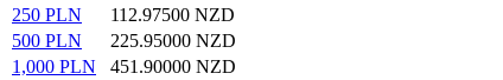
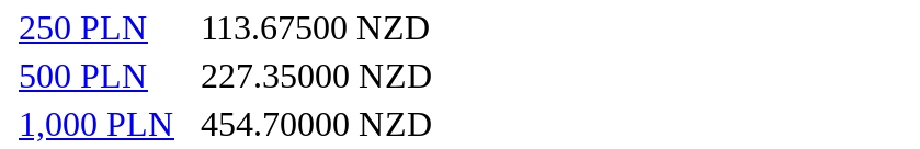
- 250 PLN 112.97500 NZD
+ 250 PLN 113.67500 NZD

- 500 PLN 225.95000 NZD
+ 500 PLN 227.35000 NZD

- 1,000 PLN 451.90000 NZD
+ 1,000 PLN 454.70000 NZD
